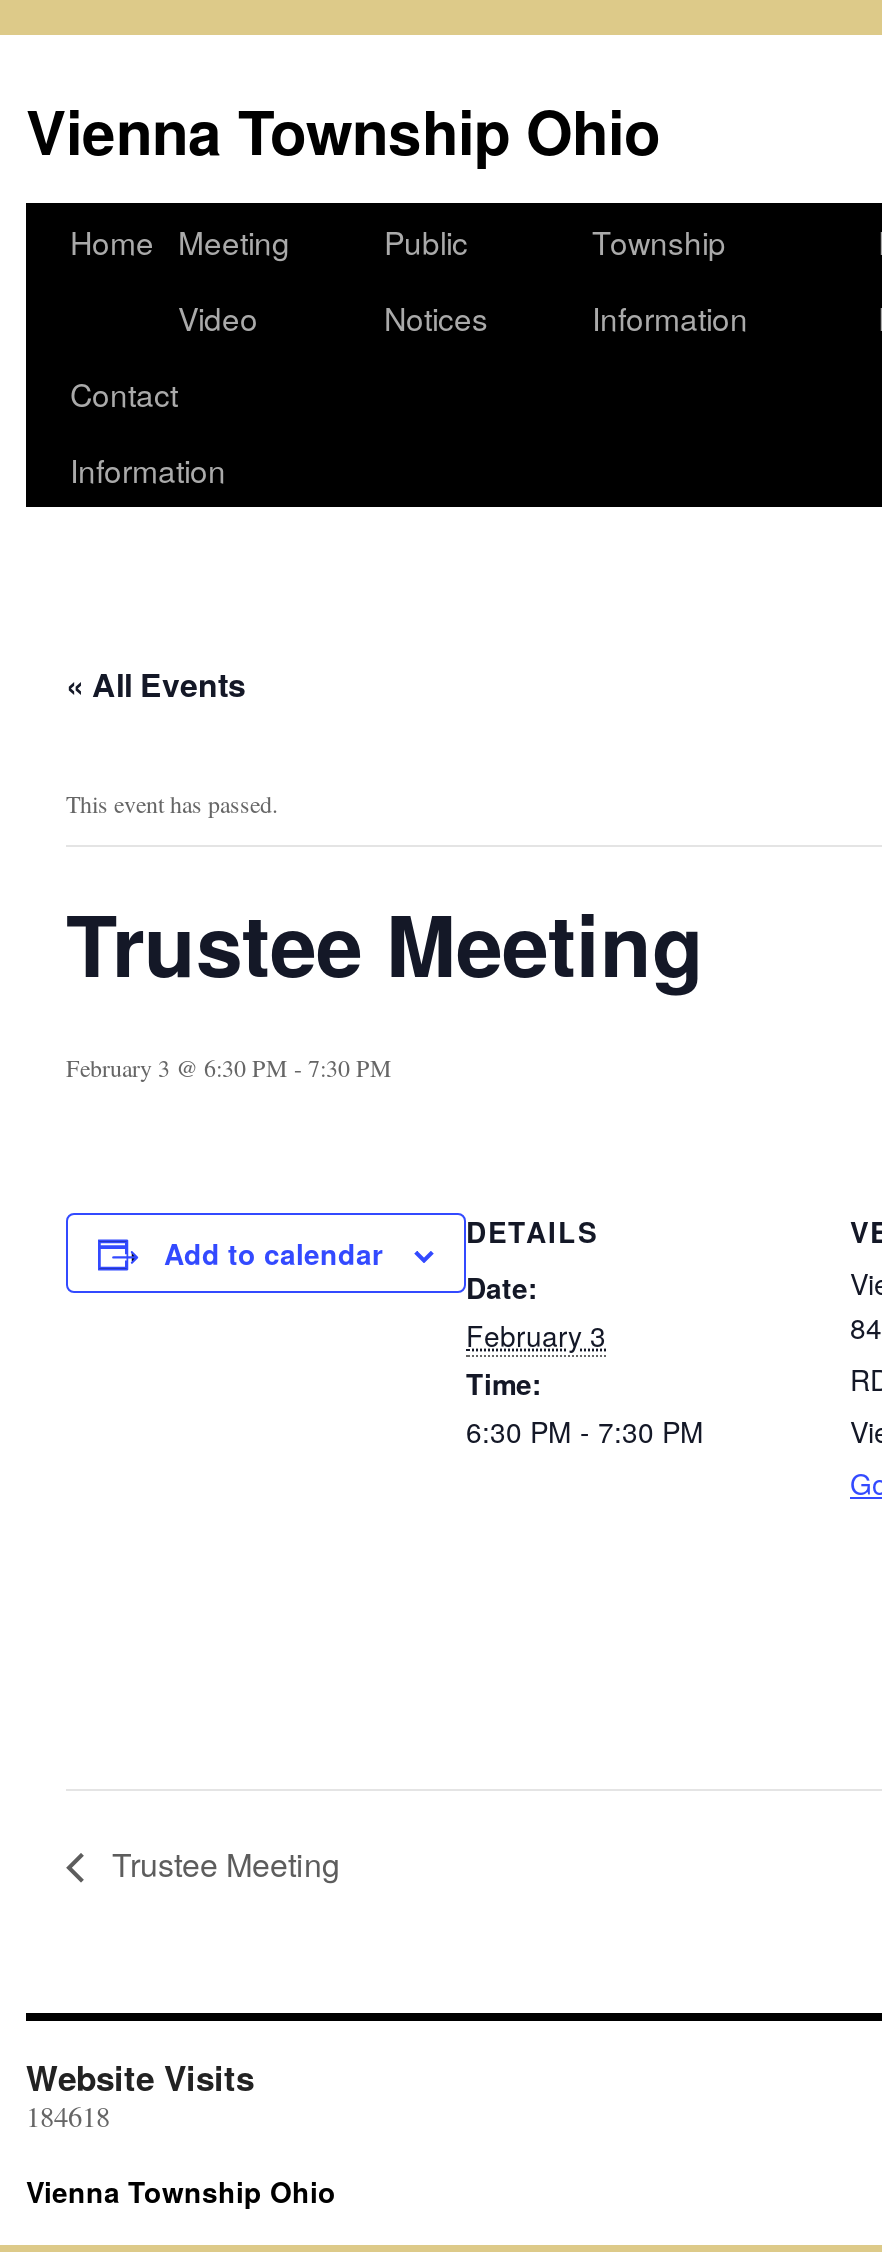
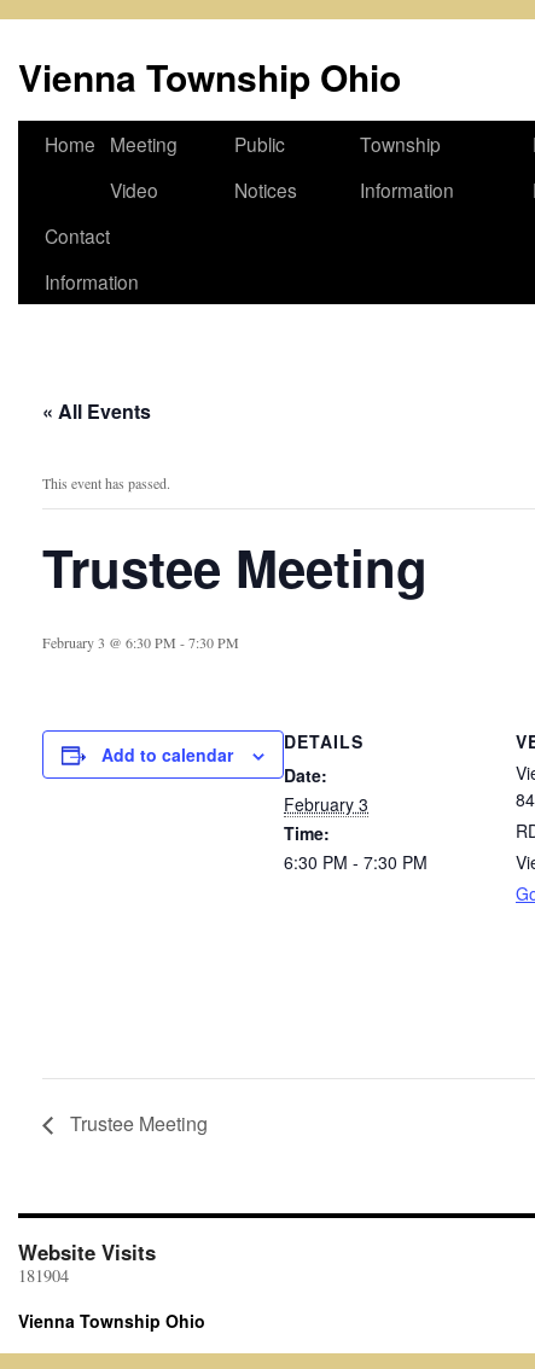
- 184618
+ 181904
